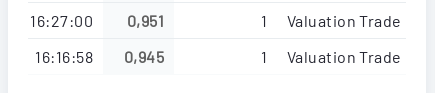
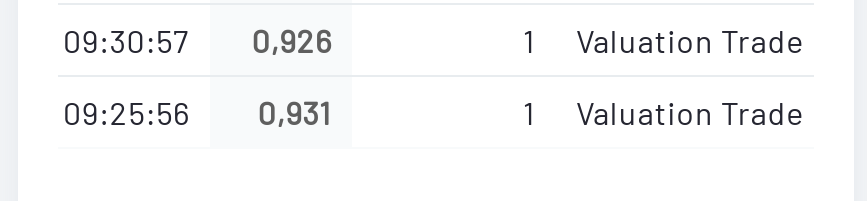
- 16:27:00
+ 09:30:57

- 0,951
+ 0,926

- 16:16:58
+ 09:25:56

- 0,945
+ 0,931
